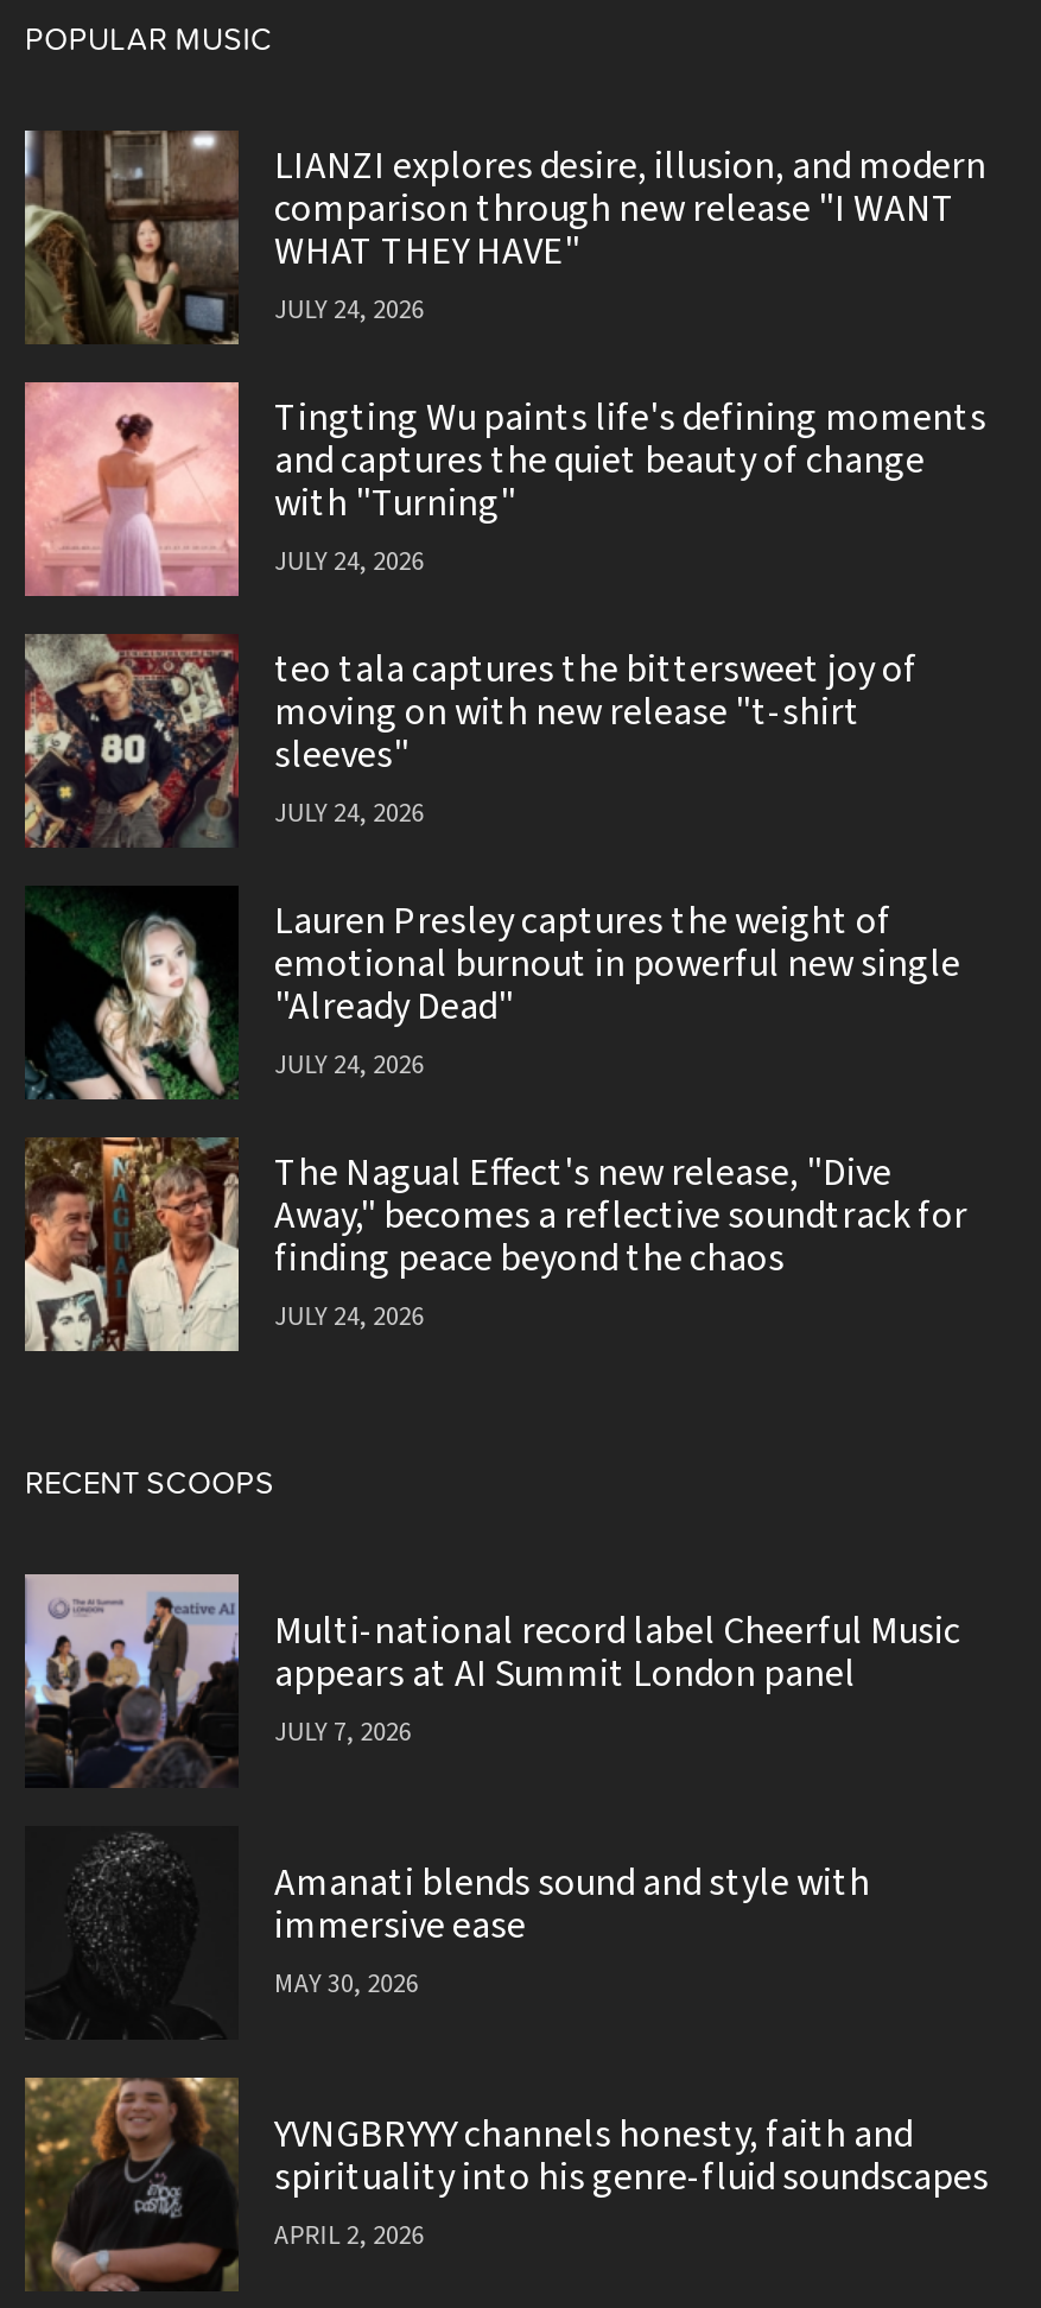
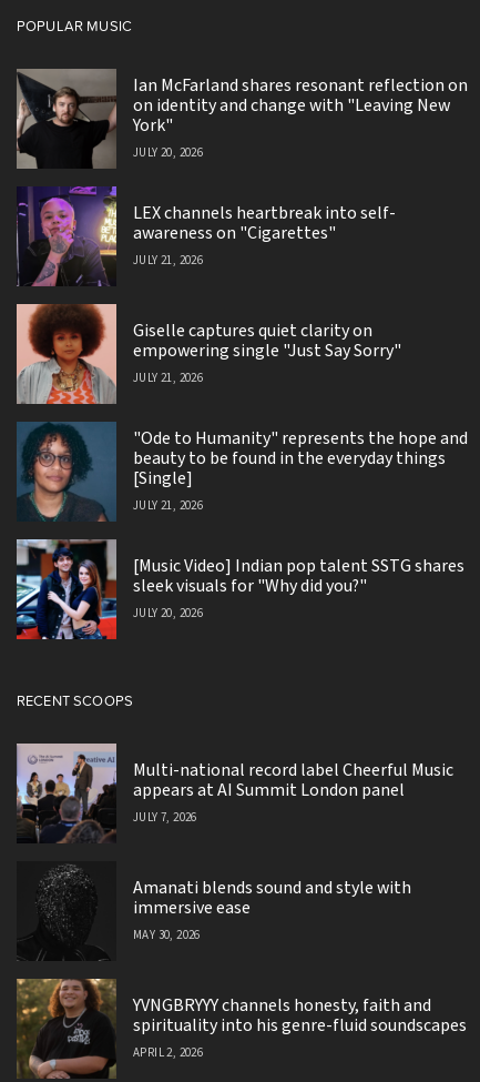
- [image]
- LIANZI explores desire, illusion, and modern
- comparison through new release "I WANT
- WHAT THEY HAVE"
- JULY 24, 2026
+ [image]
+ Ian McFarland shares resonant reflection on
+ on identity and change with "Leaving New
+ York"
+ JULY 20, 2026

- [image]
- Tingting Wu paints life's defining moments
- and captures the quiet beauty of change
- with "Turning"
- JULY 24, 2026
+ [image]
+ LEX channels heartbreak into self-
+ awareness on "Cigarettes"
+ JULY 21, 2026

- [image]
- teo tala captures the bittersweet joy of
- moving on with new release "t-shirt
- sleeves"
- JULY 24, 2026
+ [image]
+ Giselle captures quiet clarity on
+ empowering single "Just Say Sorry"
+ JULY 21, 2026

- [image]
- Lauren Presley captures the weight of
- emotional burnout in powerful new single
- "Already Dead"
- JULY 24, 2026
+ [image]
+ "Ode to Humanity" represents the hope and
+ beauty to be found in the everyday things
+ [Single]
+ JULY 21, 2026

- [image]
- The Nagual Effect's new release, "Dive
- Away," becomes a reflective soundtrack for
- finding peace beyond the chaos
- JULY 24, 2026
+ [image]
+ [Music Video] Indian pop talent SSTG shares
+ sleek visuals for "Why did you?"
+ JULY 20, 2026
